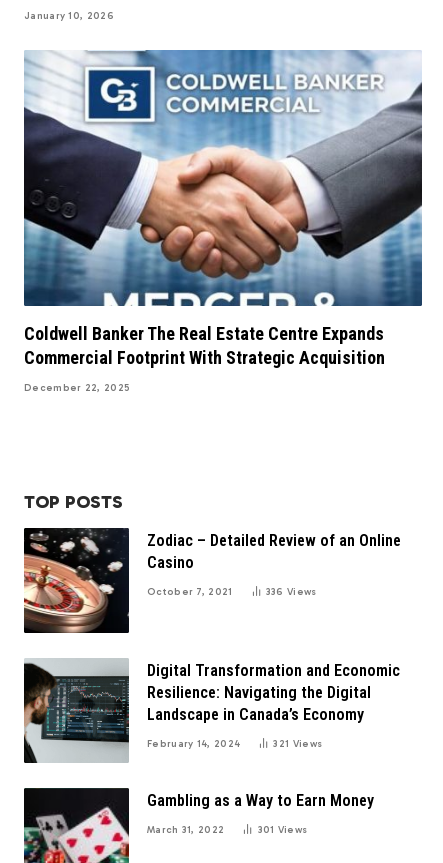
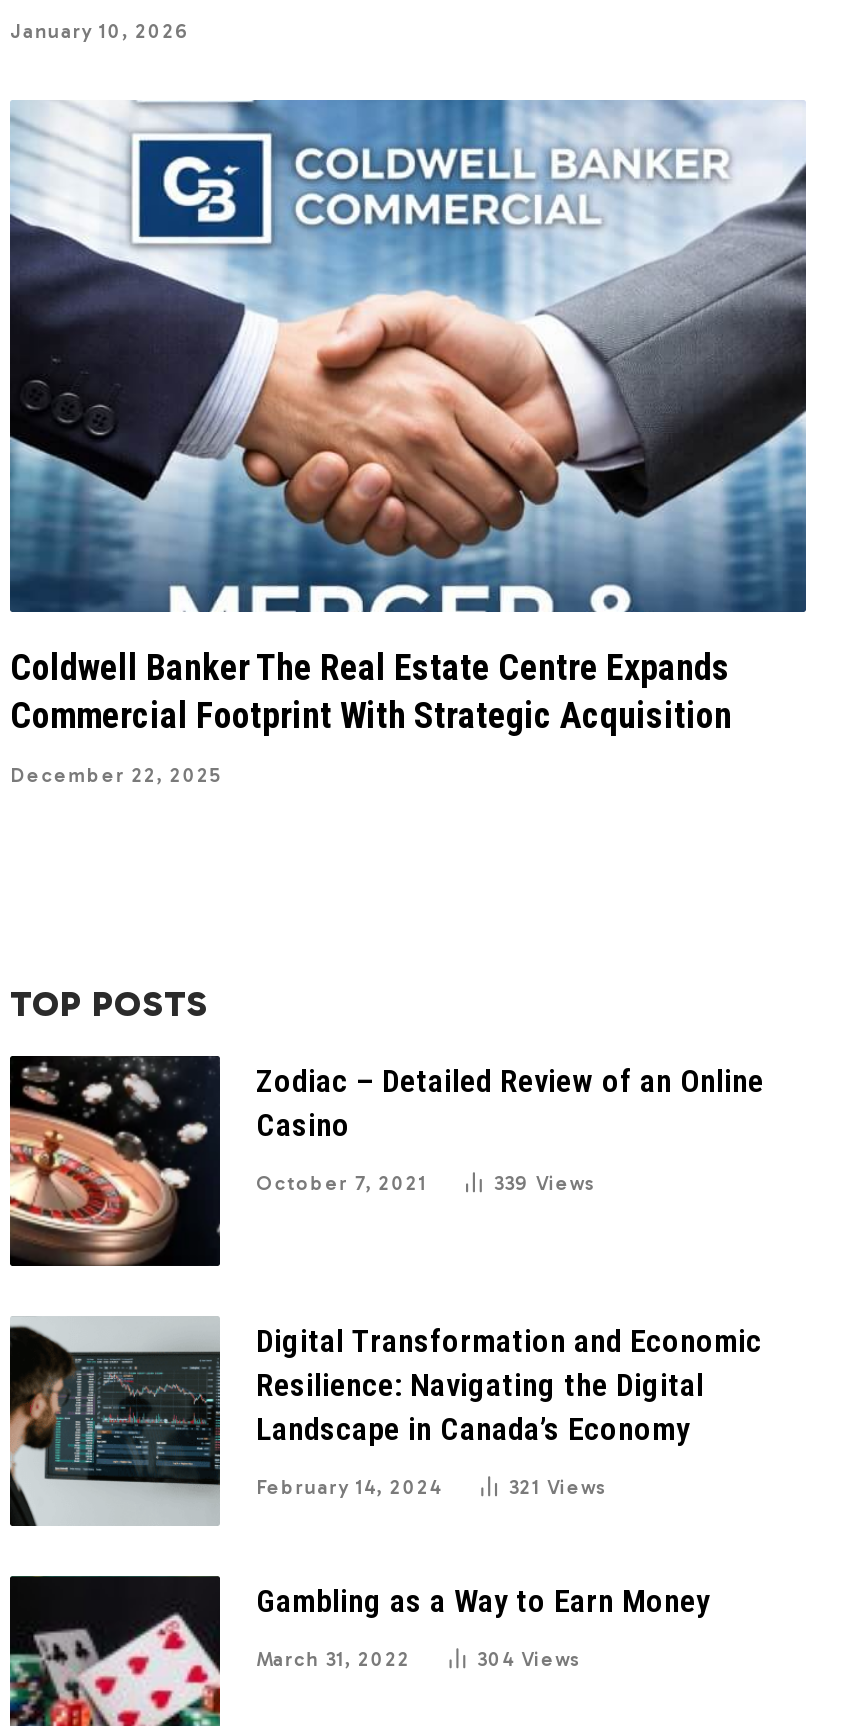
- 336 Views
+ 339 Views

- 301 Views
+ 304 Views
